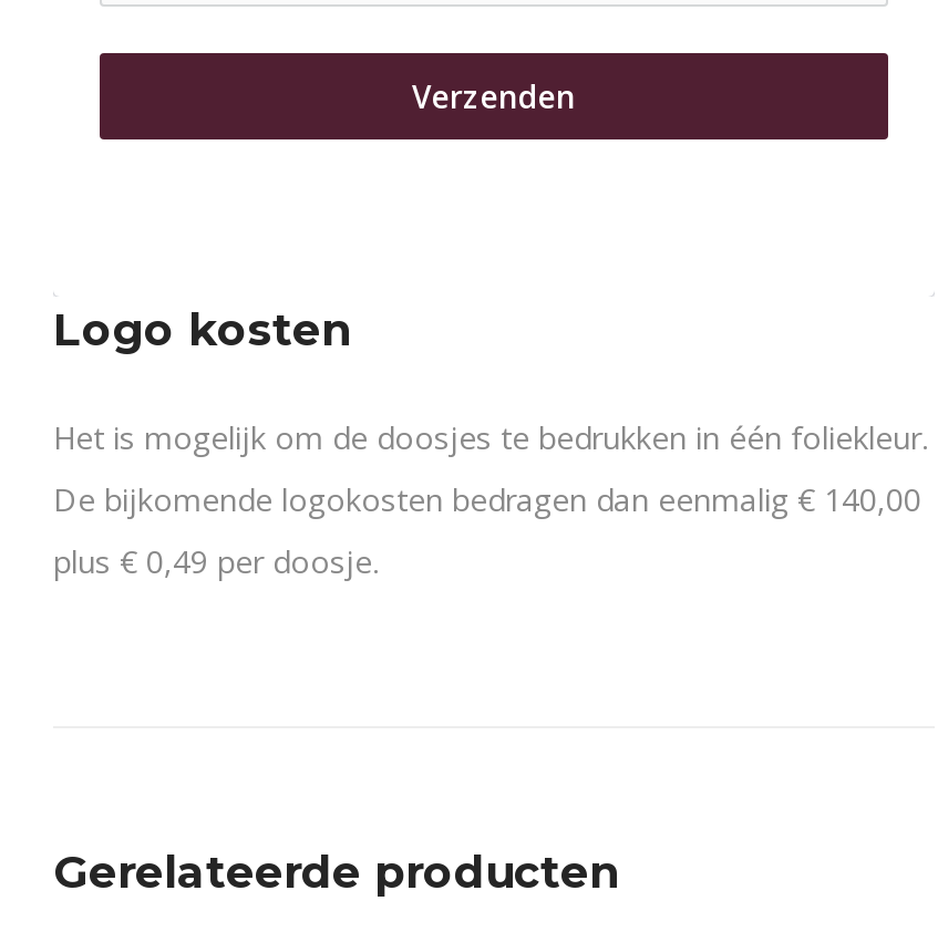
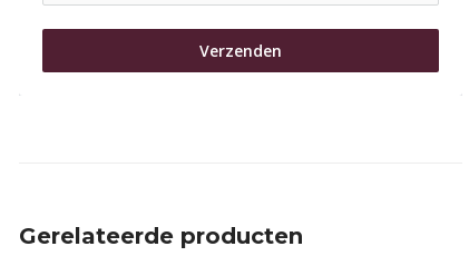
- Logo kosten
- Het is mogelijk om de doosjes te bedrukken in één foliekleur.
- De bijkomende logokosten bedragen dan eenmalig € 140,00
- plus € 0,49 per doosje.
